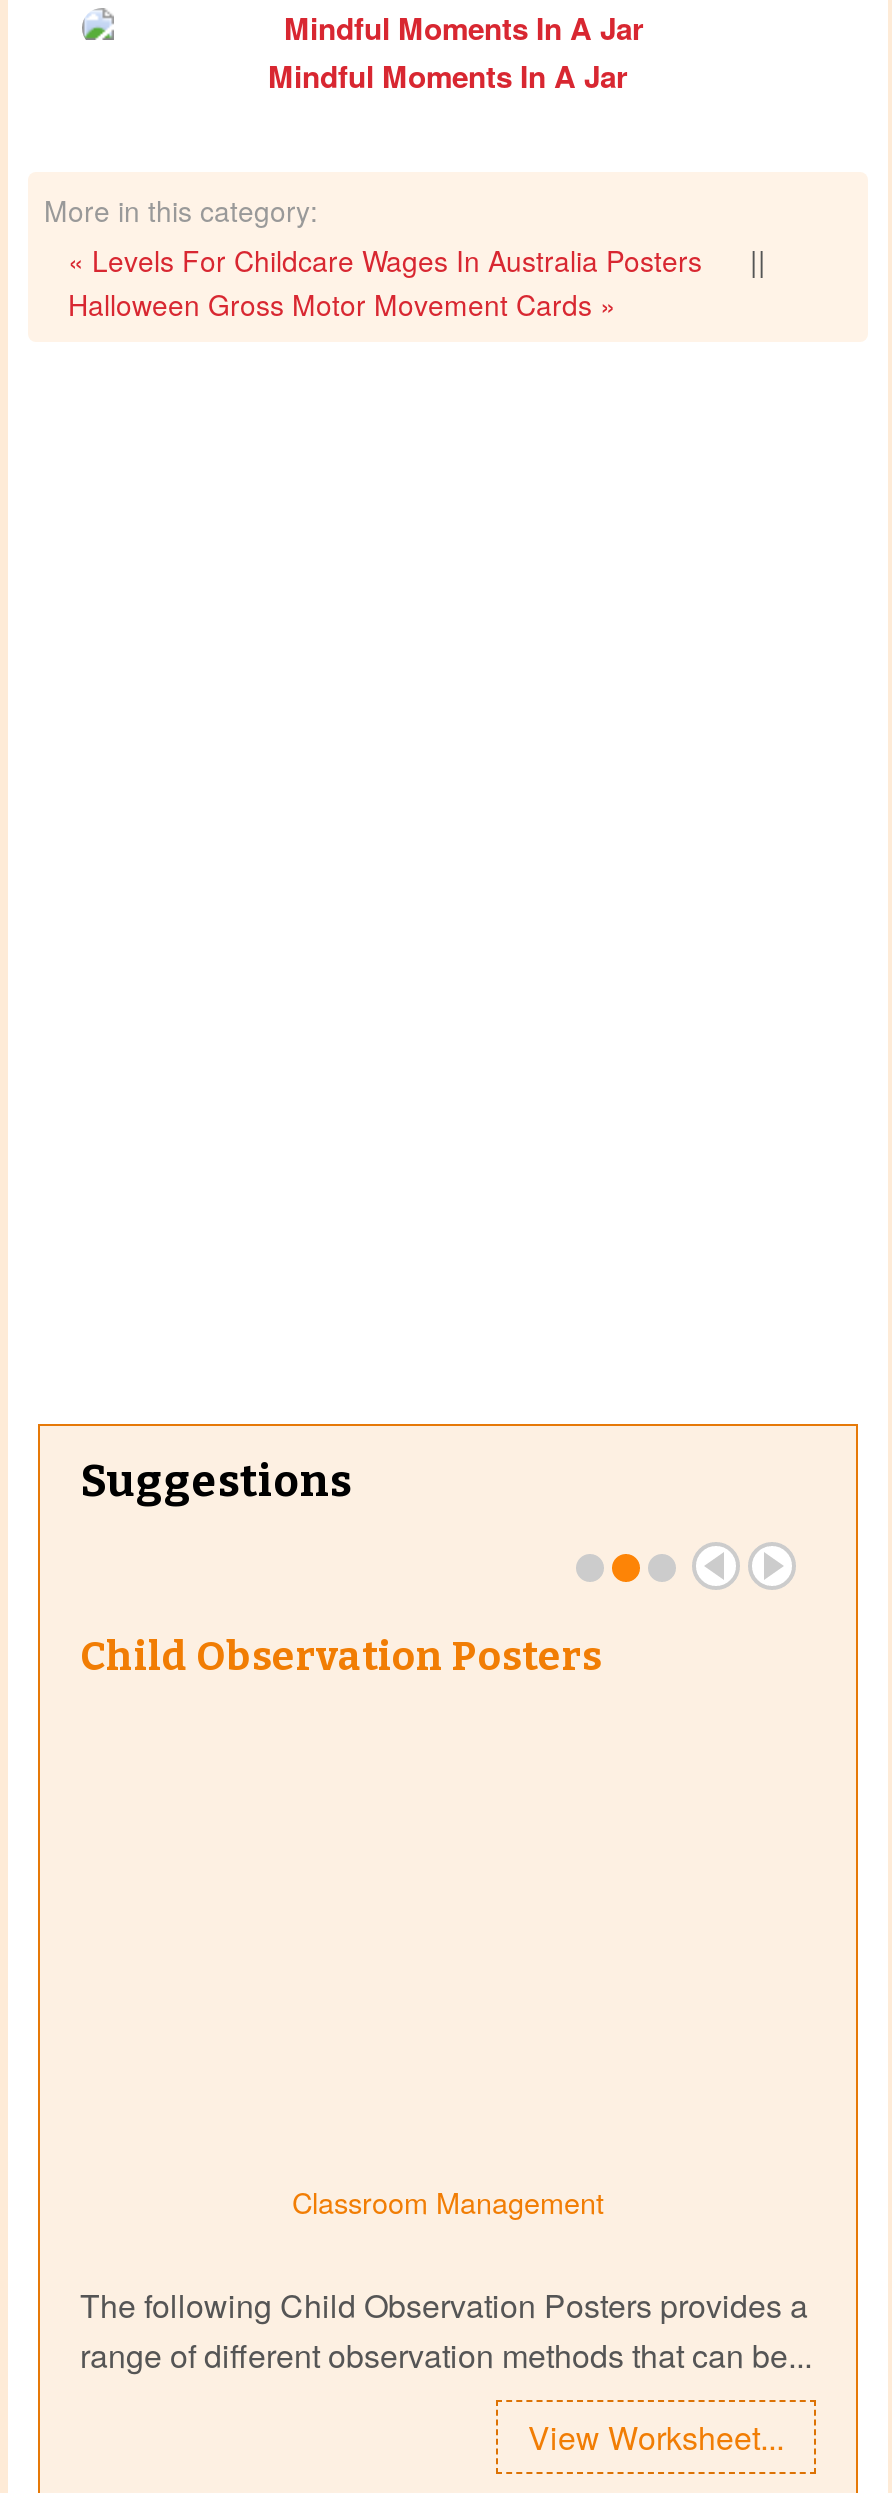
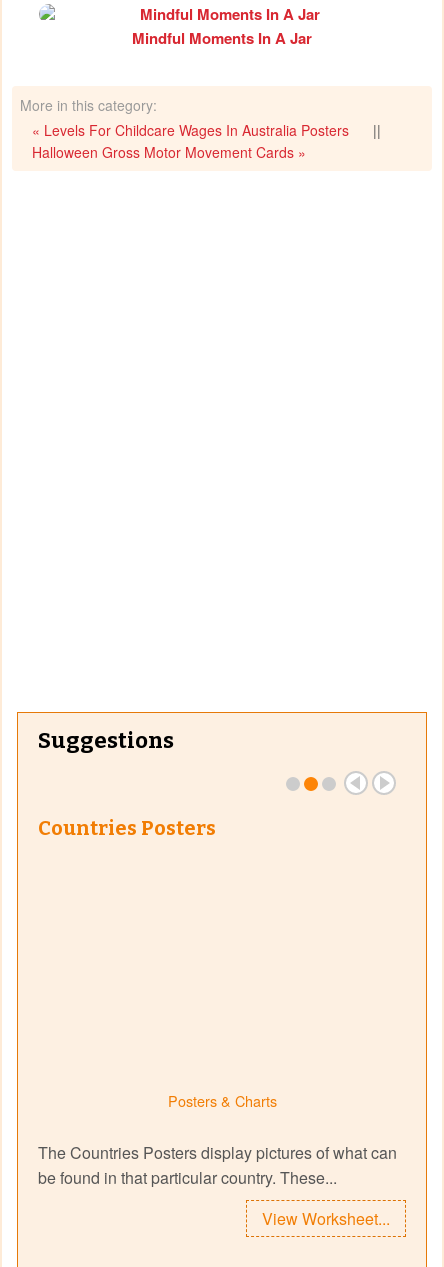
- Child Observation Posters
+ Countries Posters

- Classroom Management
+ Posters & Charts

- The following Child Observation Posters provides a
- range of different observation methods that can be...
+ The Countries Posters display pictures of what can
+ be found in that particular country. These...
